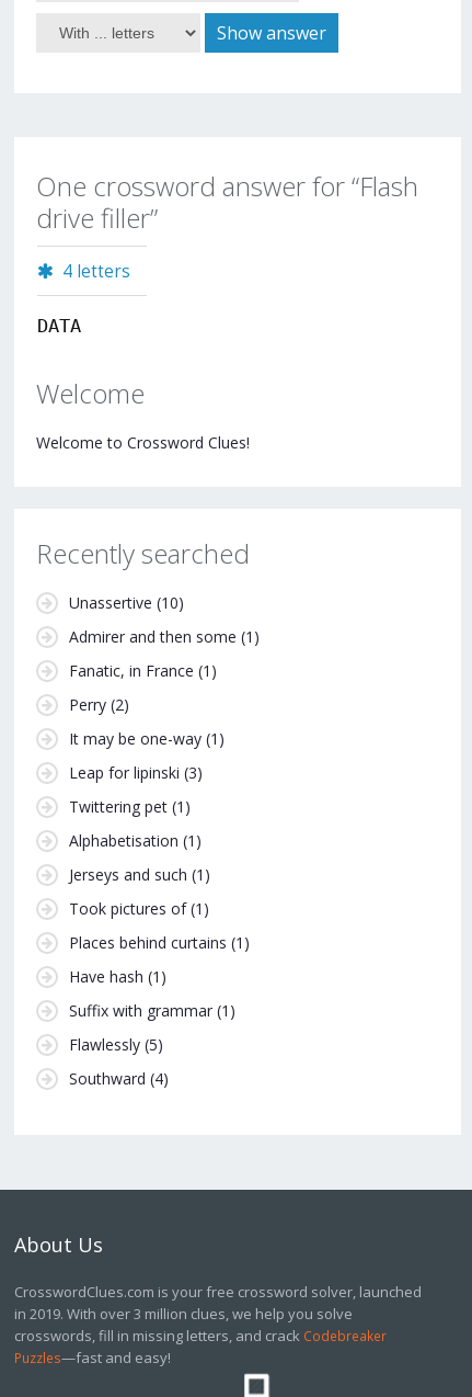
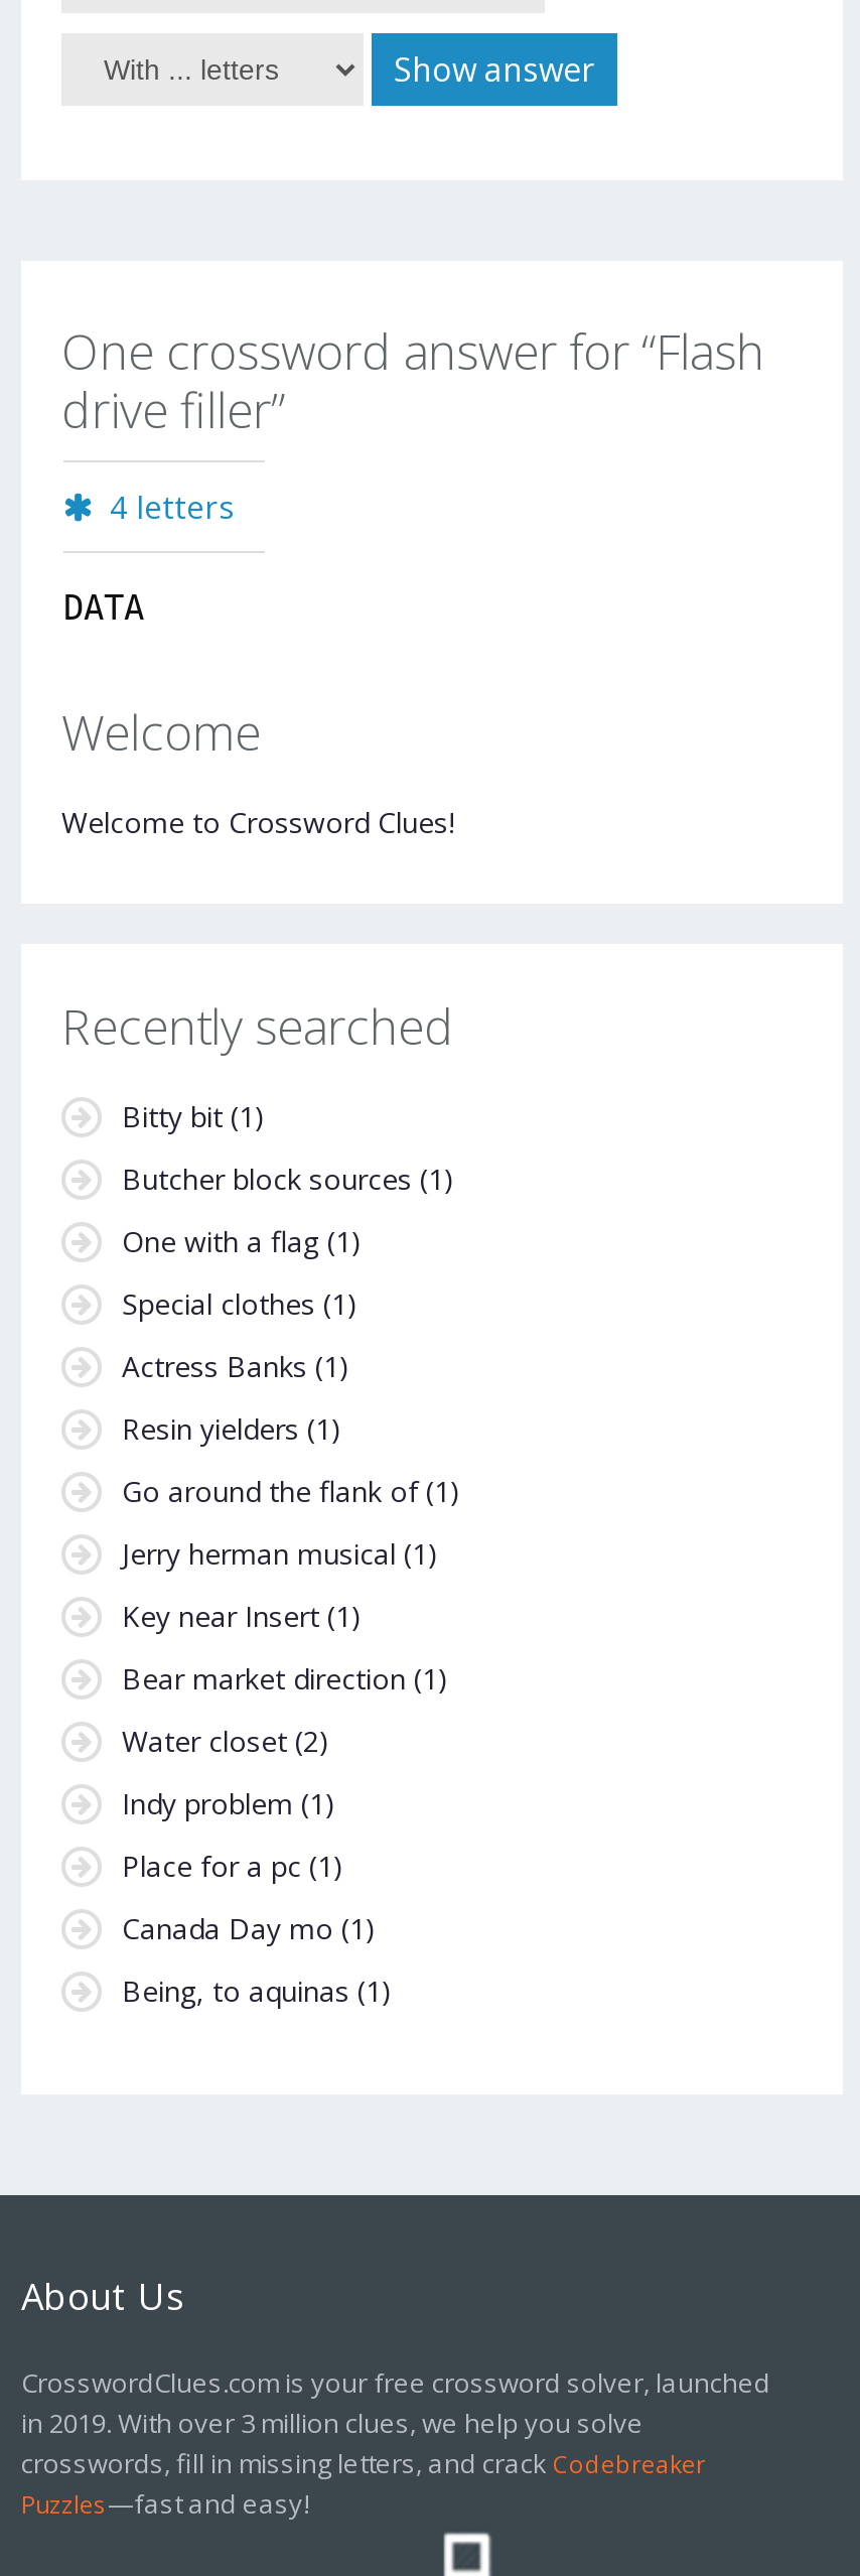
- Unassertive (10)
+ Bitty bit (1)

- Admirer and then some (1)
+ Butcher block sources (1)

- Fanatic, in France (1)
+ One with a flag (1)

- Perry (2)
+ Special clothes (1)

- It may be one-way (1)
+ Actress Banks (1)

- Leap for lipinski (3)
+ Resin yielders (1)

- Twittering pet (1)
+ Go around the flank of (1)

- Alphabetisation (1)
+ Jerry herman musical (1)

- Jerseys and such (1)
+ Key near Insert (1)

- Took pictures of (1)
+ Bear market direction (1)

- Places behind curtains (1)
+ Water closet (2)

- Have hash (1)
+ Indy problem (1)

- Suffix with grammar (1)
+ Place for a pc (1)

- Flawlessly (5)
+ Canada Day mo (1)

- Southward (4)
+ Being, to aquinas (1)
